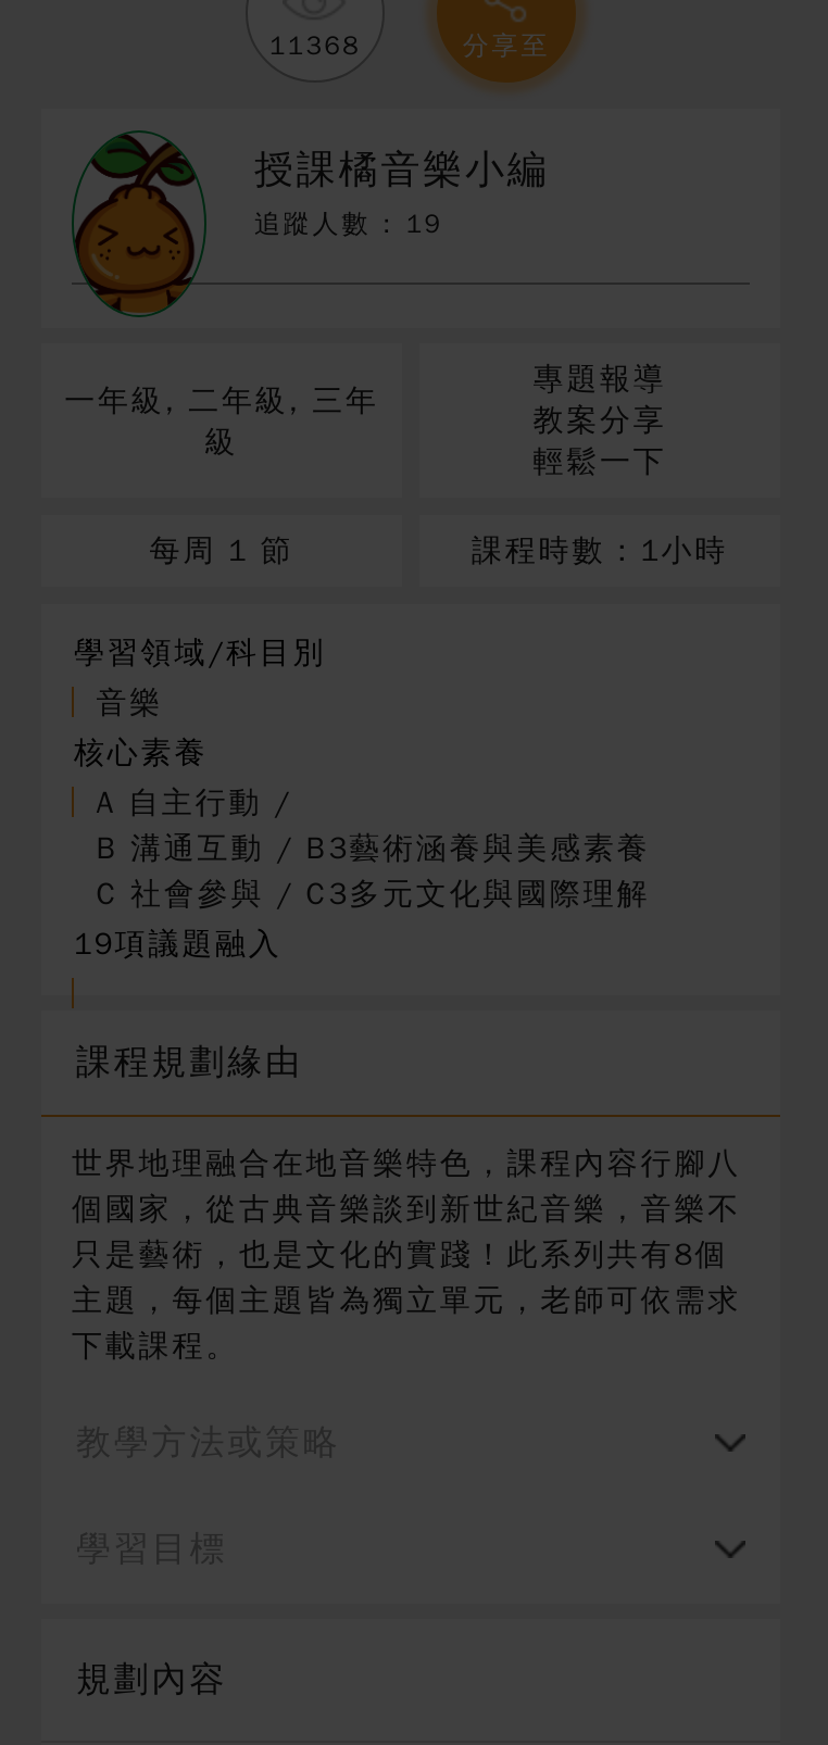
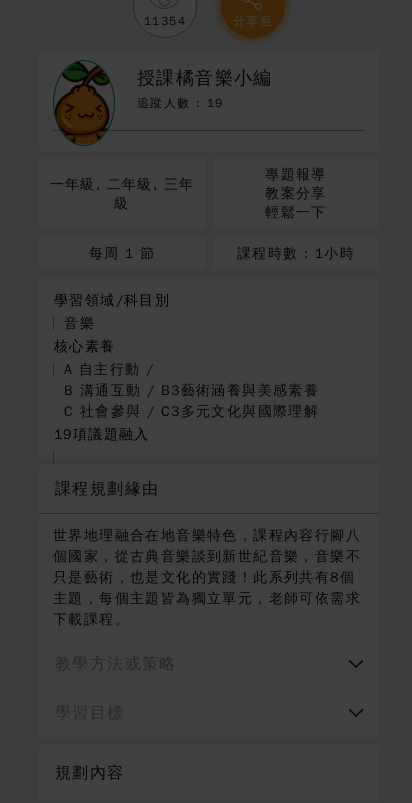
- 11368
+ 11354
